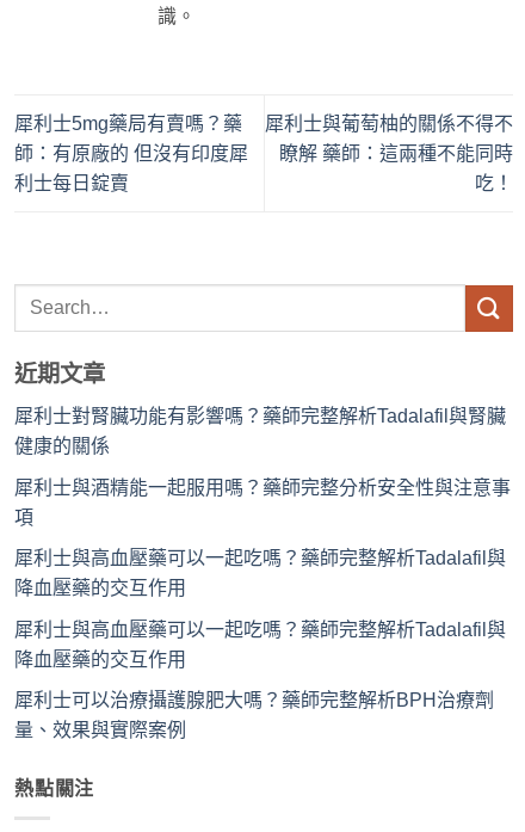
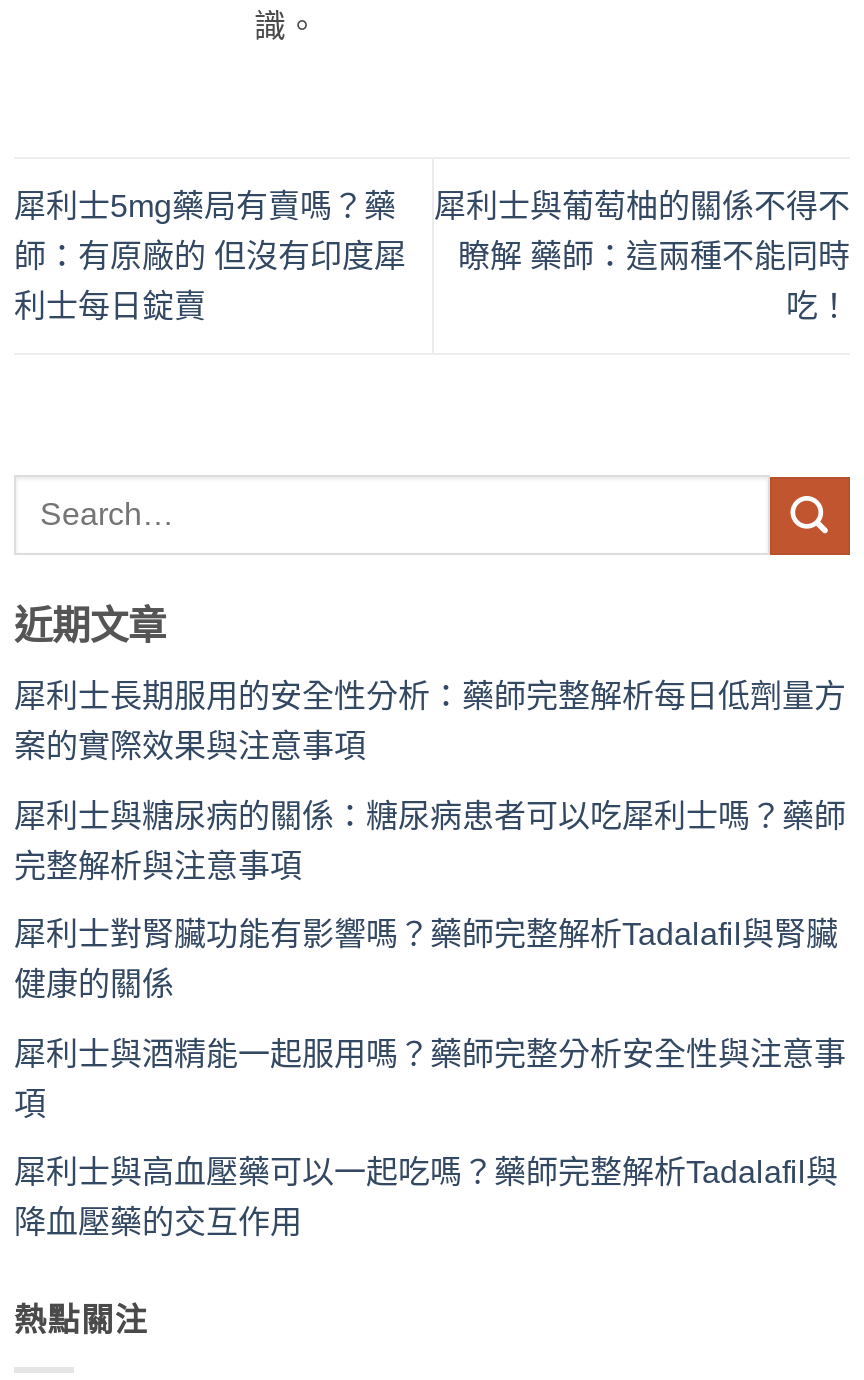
+ 犀利士長期服用的安全性分析：藥師完整解析每日低劑量方
+ 案的實際效果與注意事項
+ 犀利士與糖尿病的關係：糖尿病患者可以吃犀利士嗎？藥師
+ 完整解析與注意事項

moved down: 犀利士對腎臟功能有影響嗎？藥師完整解析Tadalafil與腎臟 | 健康的關係 | 犀利士與酒精能一起服用嗎？藥師完整分析安全性與注意事 | 項 | 犀利士與高血壓藥可以一起吃嗎？藥師完整解析Tadalafil與 | 降血壓藥的交互作用

- 犀利士與高血壓藥可以一起吃嗎？藥師完整解析Tadalafil與
- 降血壓藥的交互作用
- 犀利士可以治療攝護腺肥大嗎？藥師完整解析BPH治療劑
- 量、效果與實際案例
